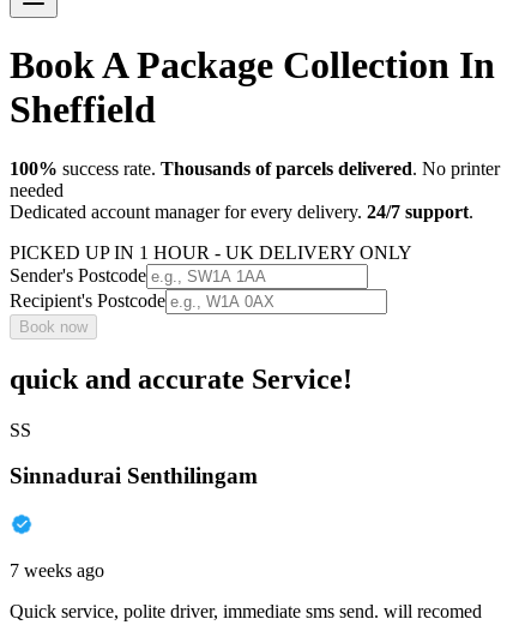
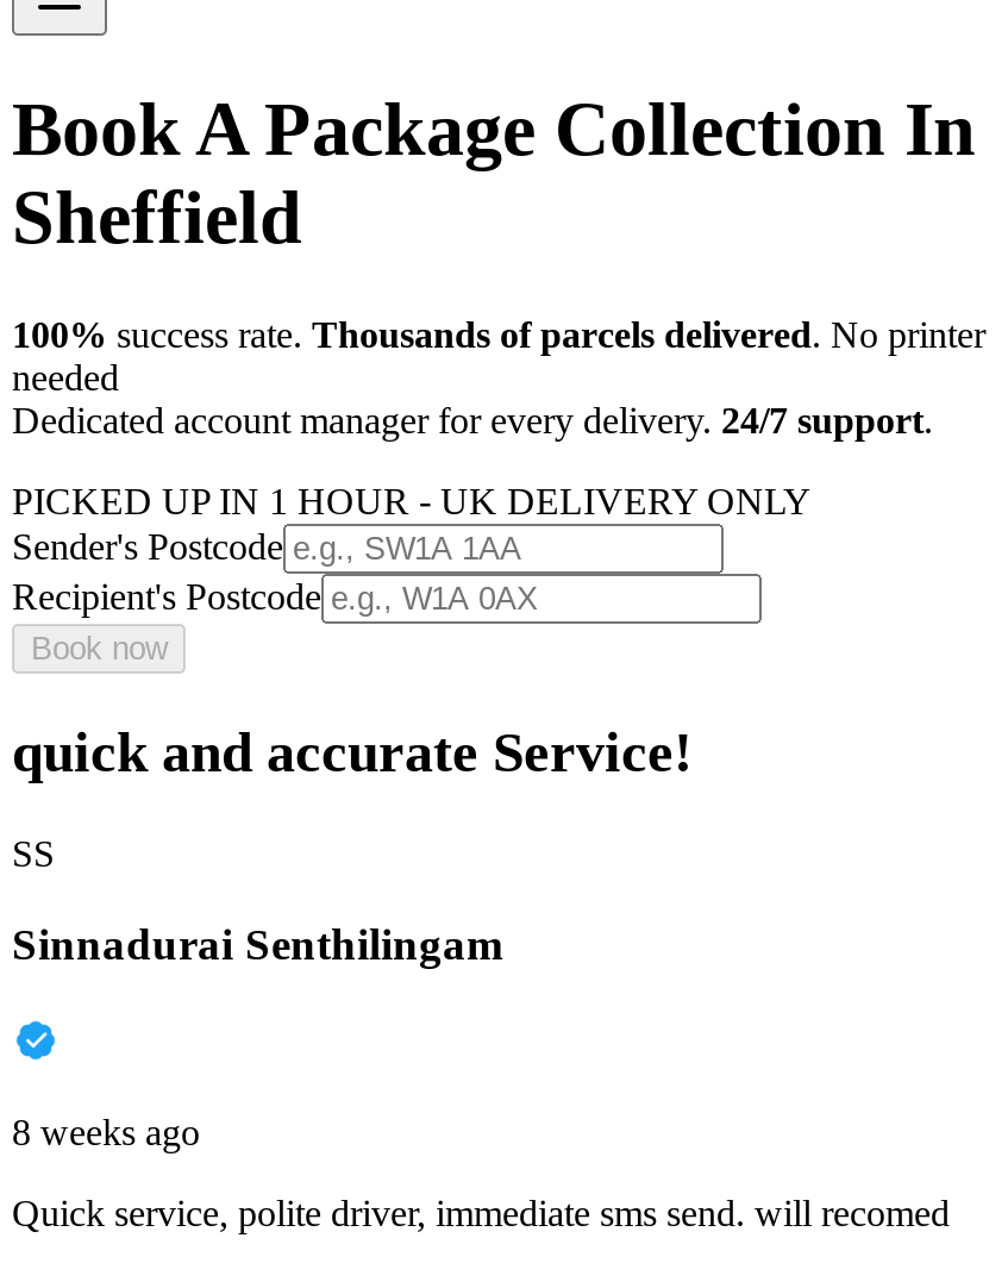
- 7 weeks ago
+ 8 weeks ago
